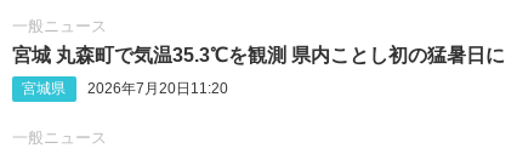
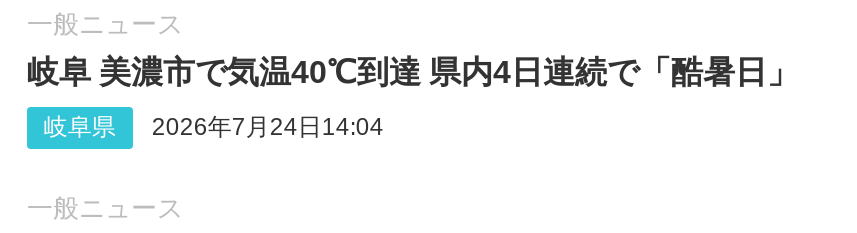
- 宮城 丸森町で気温35.3℃を観測 県内ことし初の猛暑日に
+ 岐阜 美濃市で気温40℃到達 県内4日連続で「酷暑日」

- 宮城県
+ 岐阜県

- 2026年7月20日11:20
+ 2026年7月24日14:04
